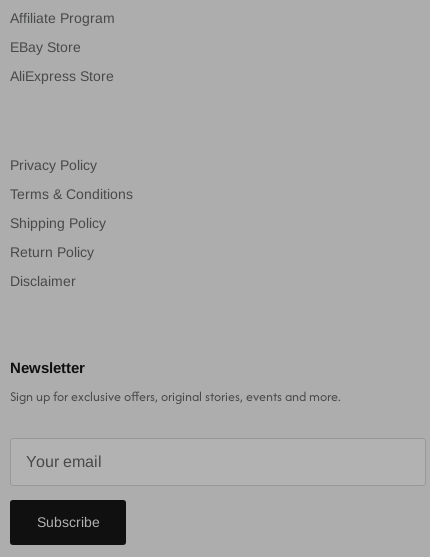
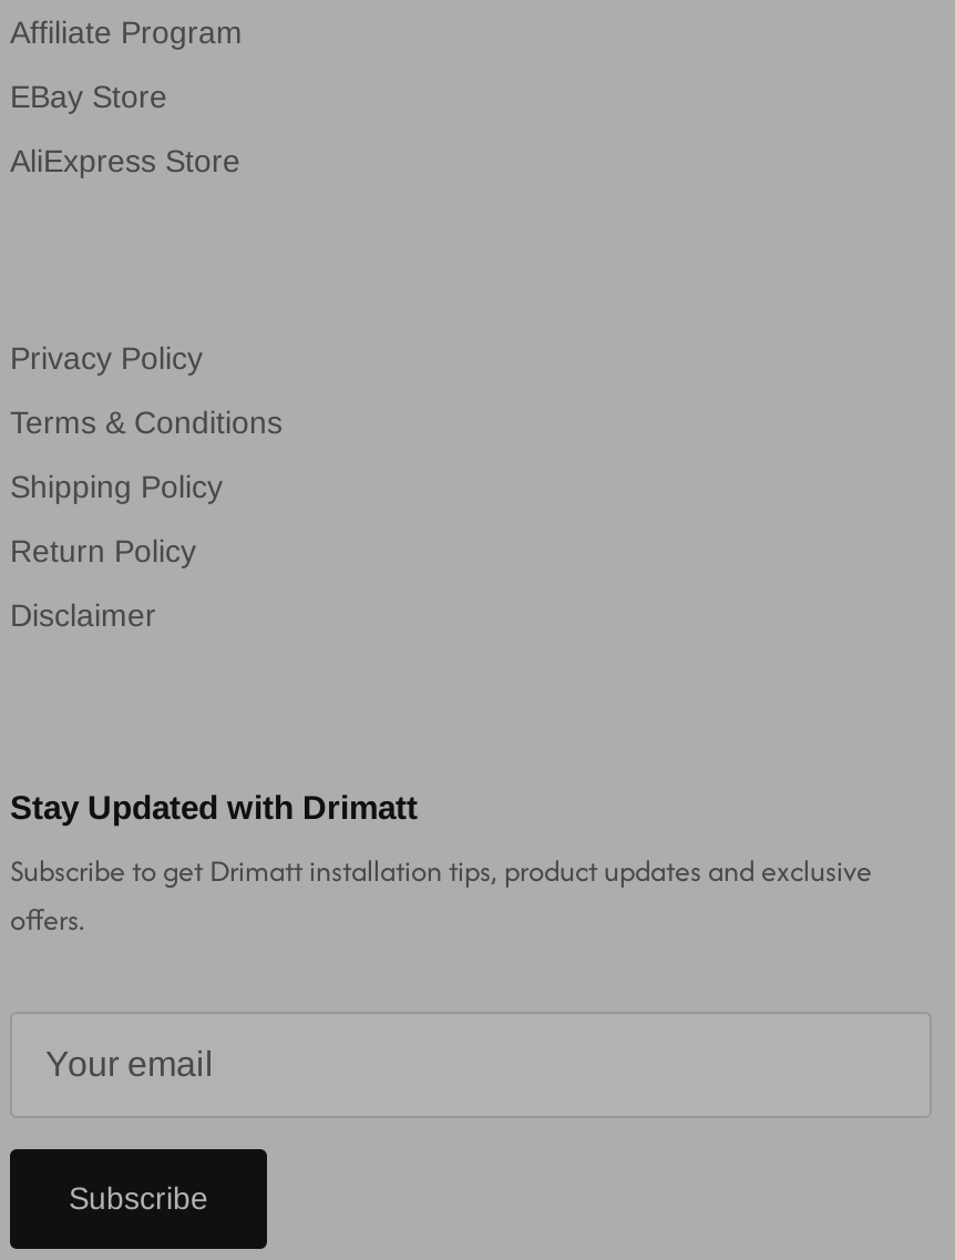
- Newsletter
+ Stay Updated with Drimatt

- Sign up for exclusive offers, original stories, events and more.
+ Subscribe to get Drimatt installation tips, product updates and exclusive
+ offers.
